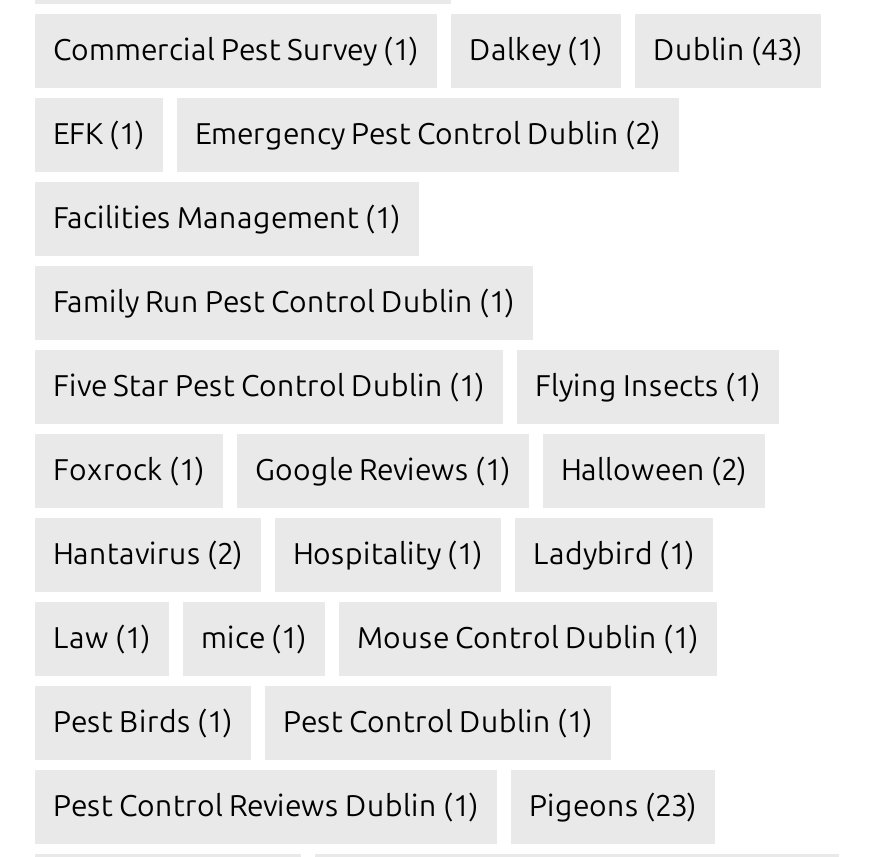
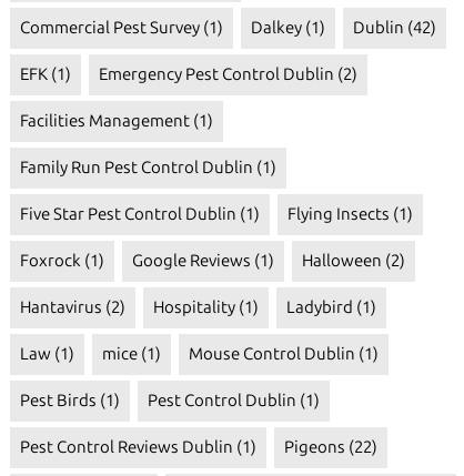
- Commercial Pest Survey (1) Dalkey (1) Dublin (43)
+ Commercial Pest Survey (1) Dalkey (1) Dublin (42)

- Pest Control Reviews Dublin (1) Pigeons (23)
+ Pest Control Reviews Dublin (1) Pigeons (22)
